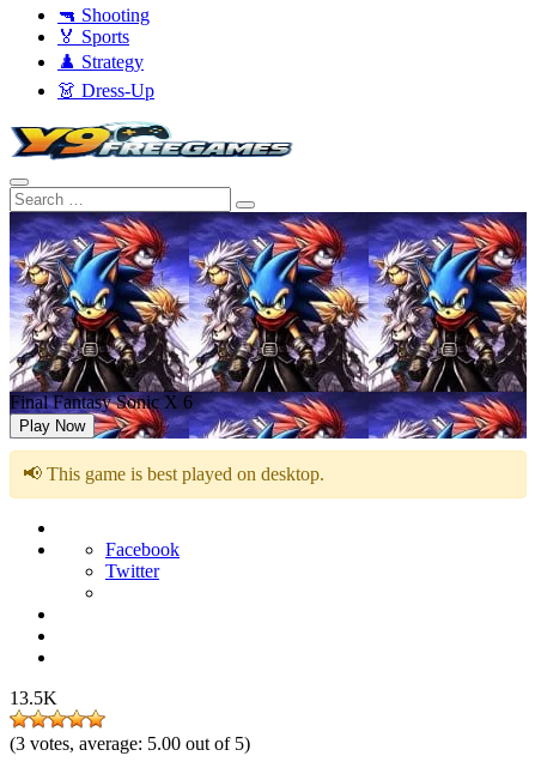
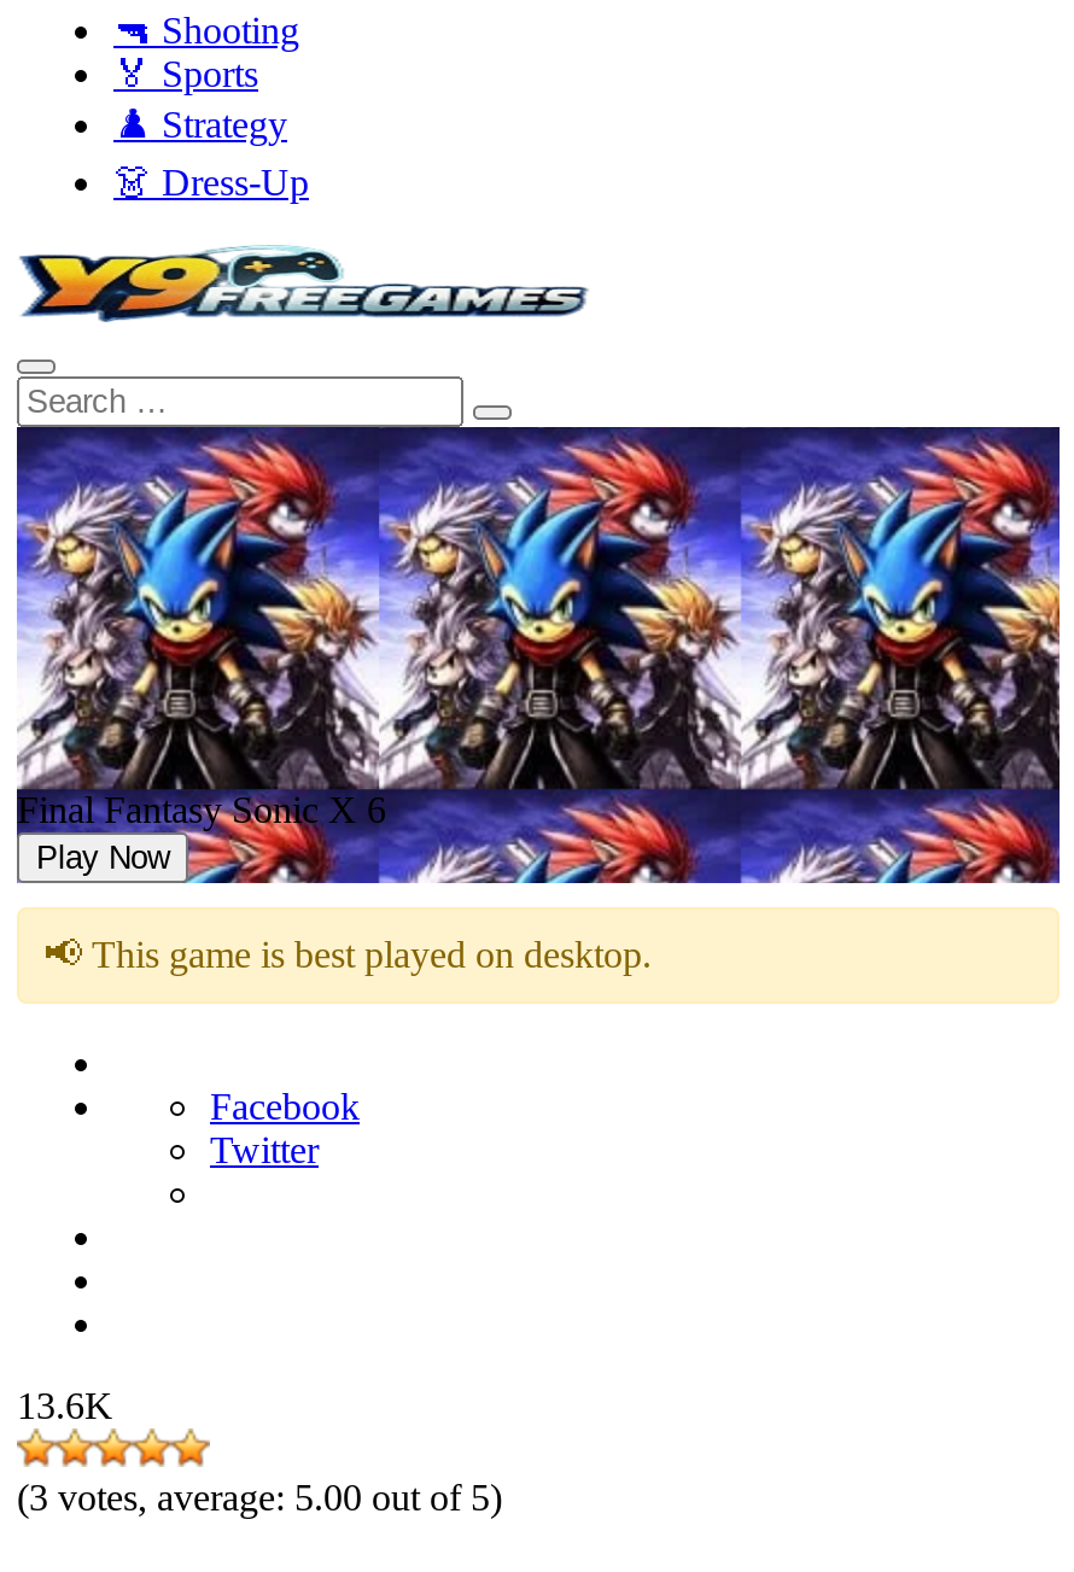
- 13.5K
+ 13.6K
